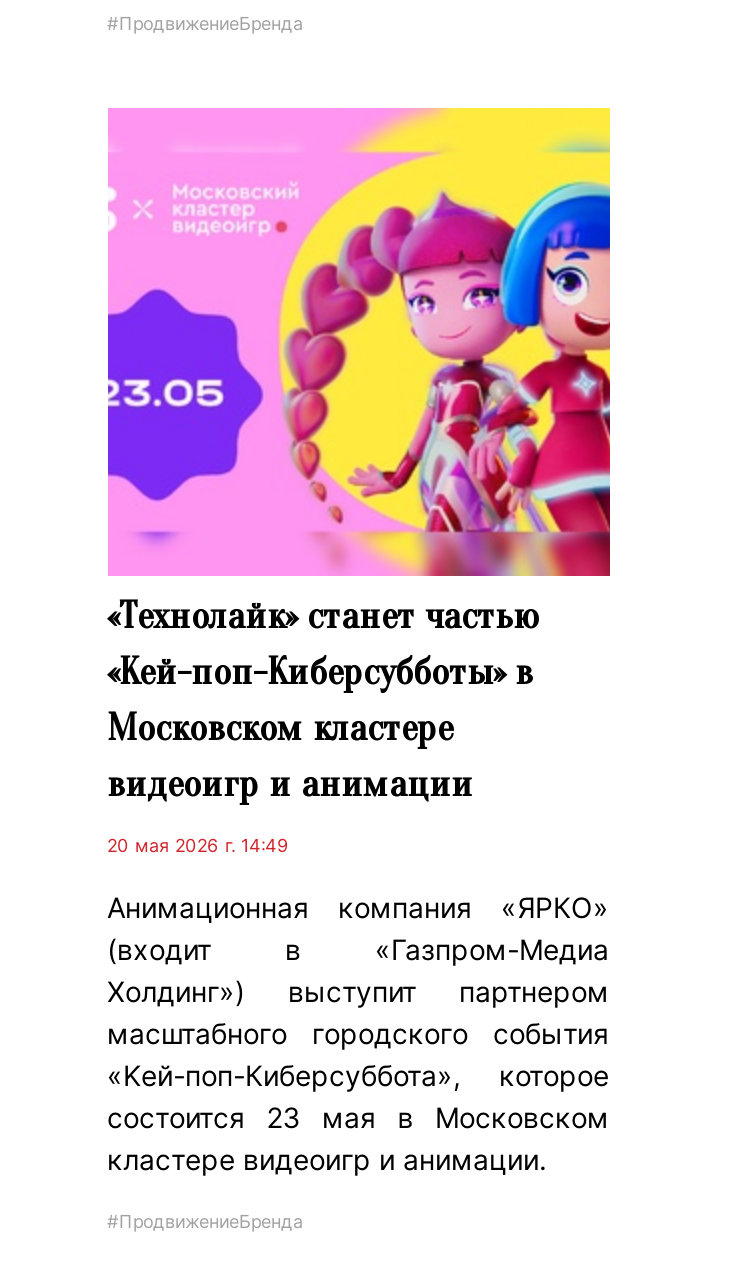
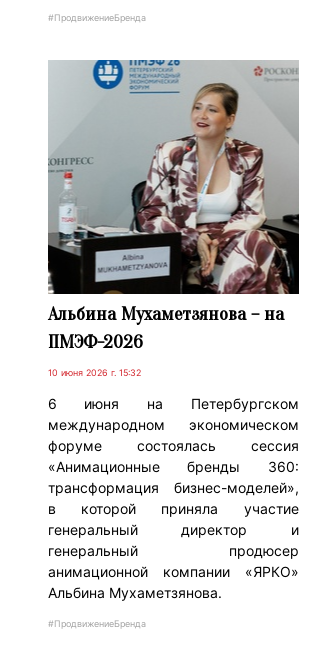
- [image]
- «Технолайк» станет частью
- «Kей-поп-Киберсубботы» в
- Московском кластере
- видеоигр и анимации
+ [image]
+ Альбина Мухаметзянова – на
+ ПМЭФ-2026

- 20 мая 2026 г. 14:49
+ 10 июня 2026 г. 15:32

- Анимационная компания «ЯРКО»
- (входит в «Газпром-Медиа
- Холдинг») выступит партнером
- масштабного городского события
- «Kей-поп-Киберсуббота», которое
- состоится 23 мая в Московском
- кластере видеоигр и анимации.
+ 6 июня на Петербургском
+ международном экономическом
+ форуме состоялась сессия
+ «Анимационные бренды 360:
+ трансформация бизнес-моделей»,
+ в которой приняла участие
+ генеральный директор и
+ генеральный продюсер
+ анимационной компании «ЯРКО»
+ Альбина Мухаметзянова.
